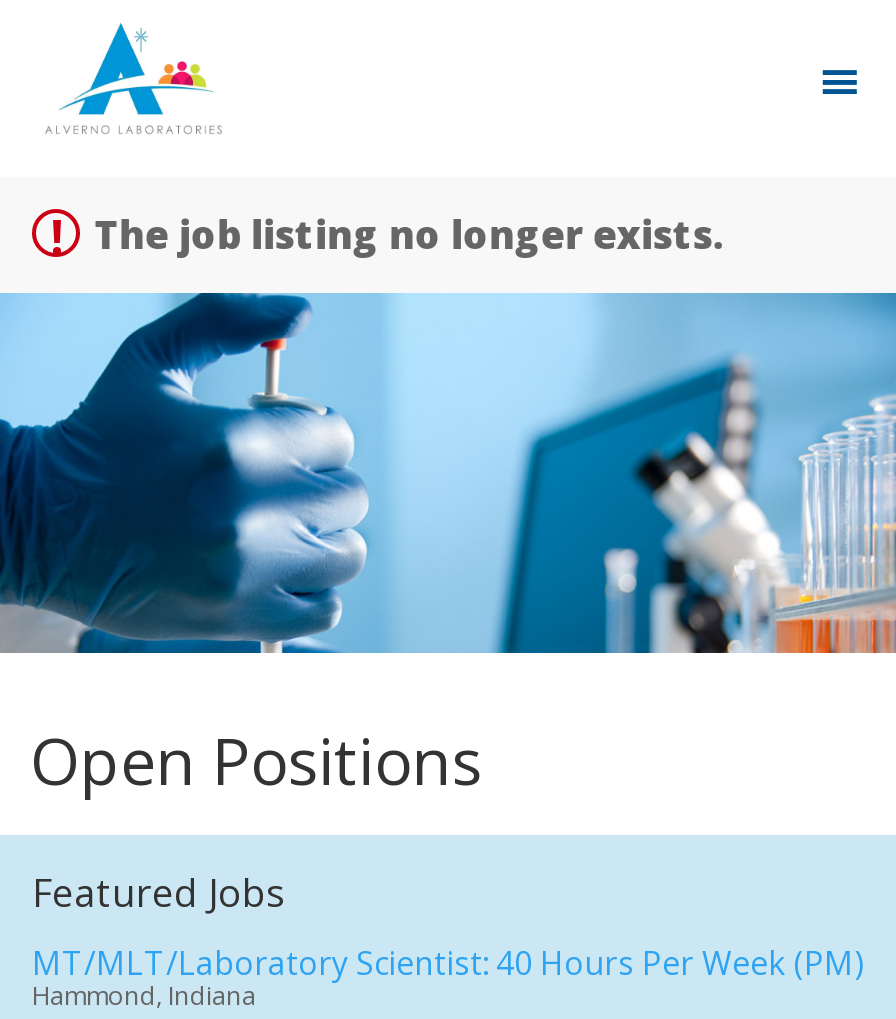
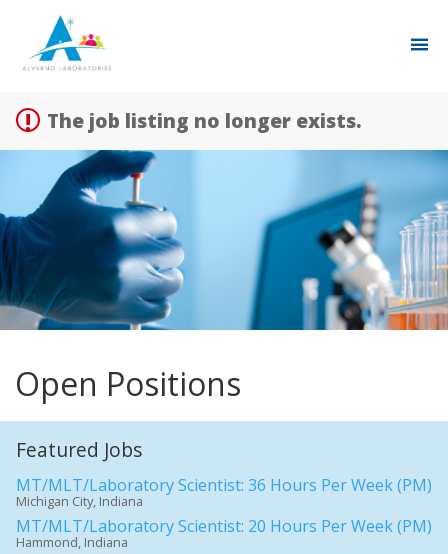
- MT/MLT/Laboratory Scientist: 40 Hours Per Week (PM)
+ MT/MLT/Laboratory Scientist: 36 Hours Per Week (PM)
+ Michigan City, Indiana
+ MT/MLT/Laboratory Scientist: 20 Hours Per Week (PM)
